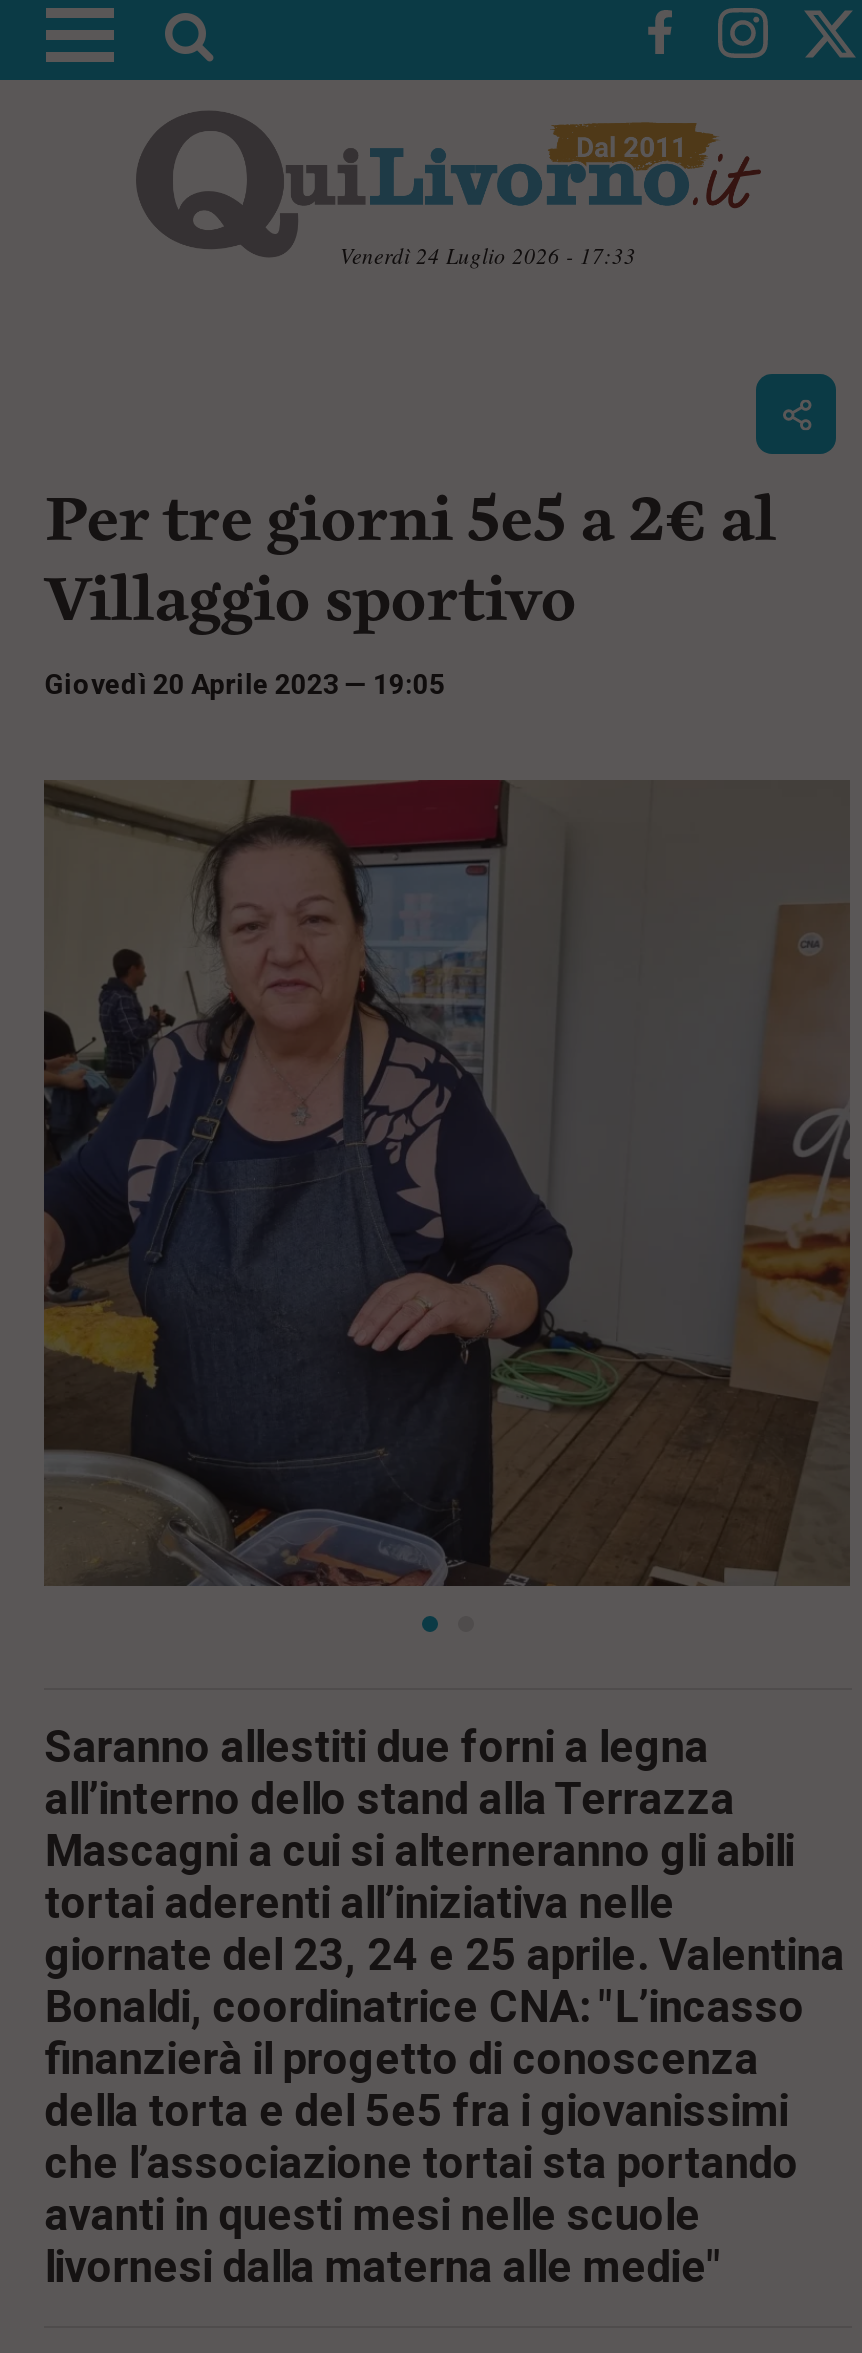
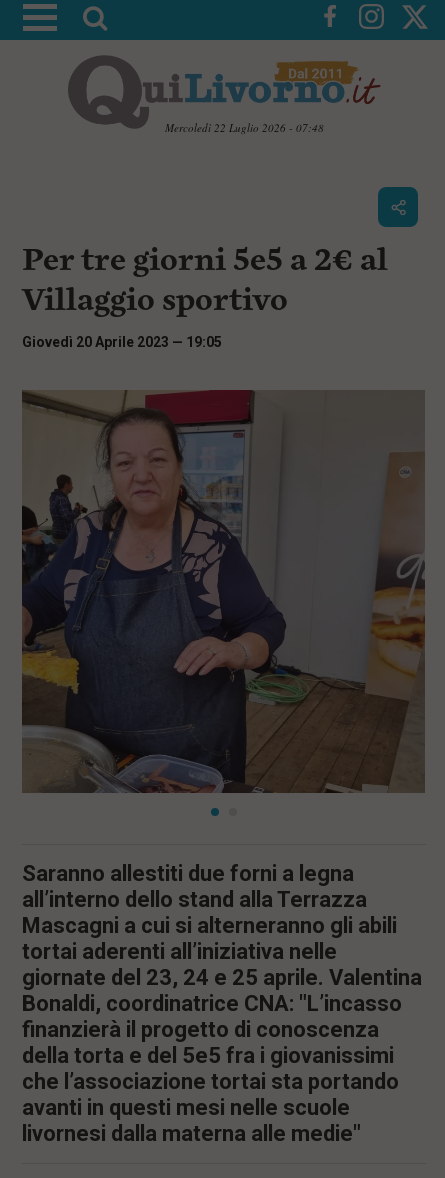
- Venerdì 24 Luglio 2026 - 17:33
+ Mercoledì 22 Luglio 2026 - 07:48
